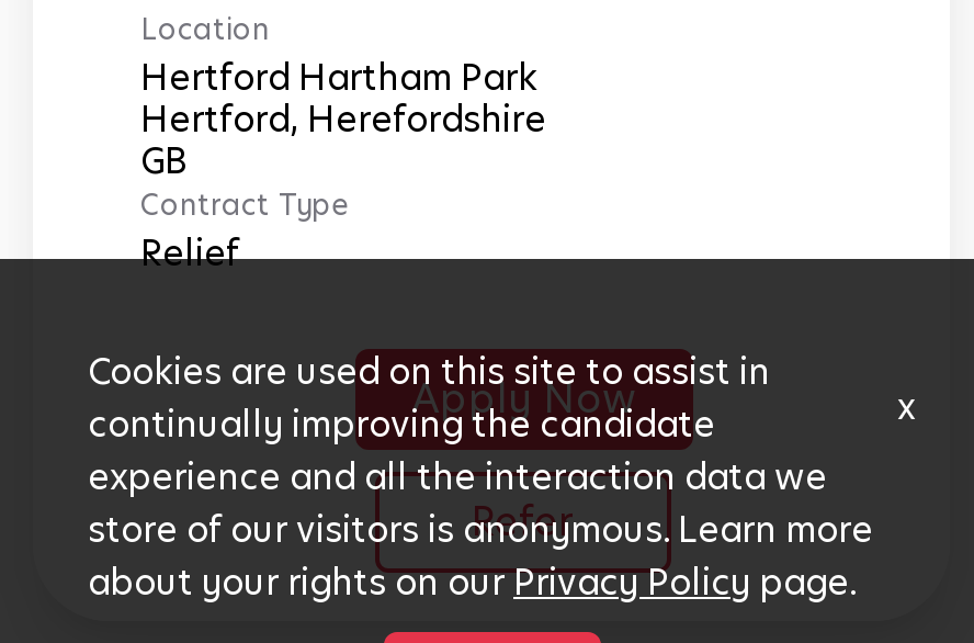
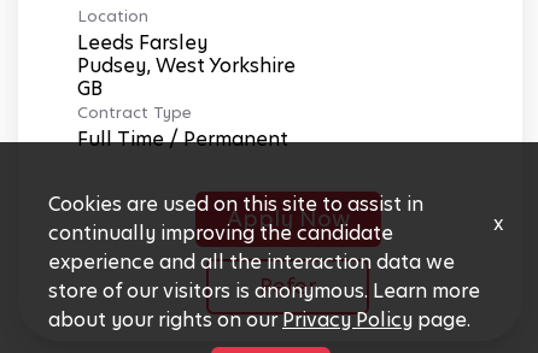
- Hertford Hartham Park
- Hertford, Herefordshire
+ Leeds Farsley
+ Pudsey, West Yorkshire

- Relief
+ Full Time / Permanent
